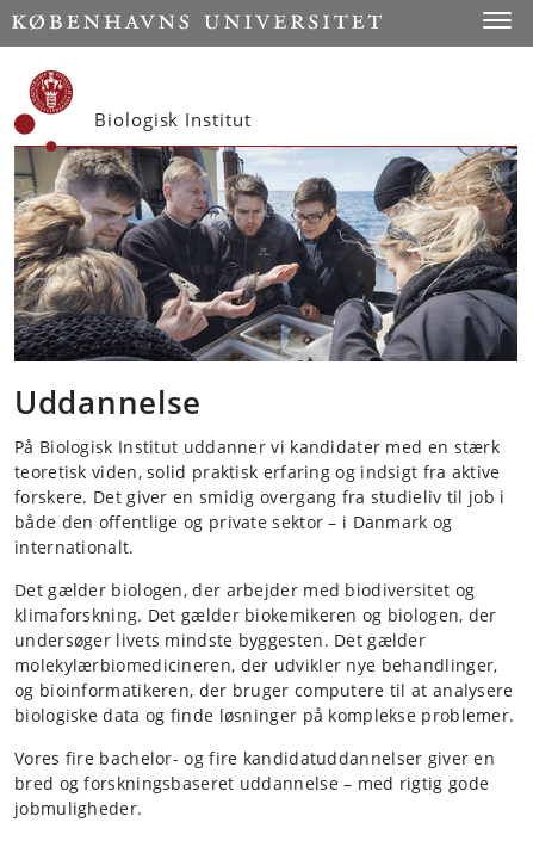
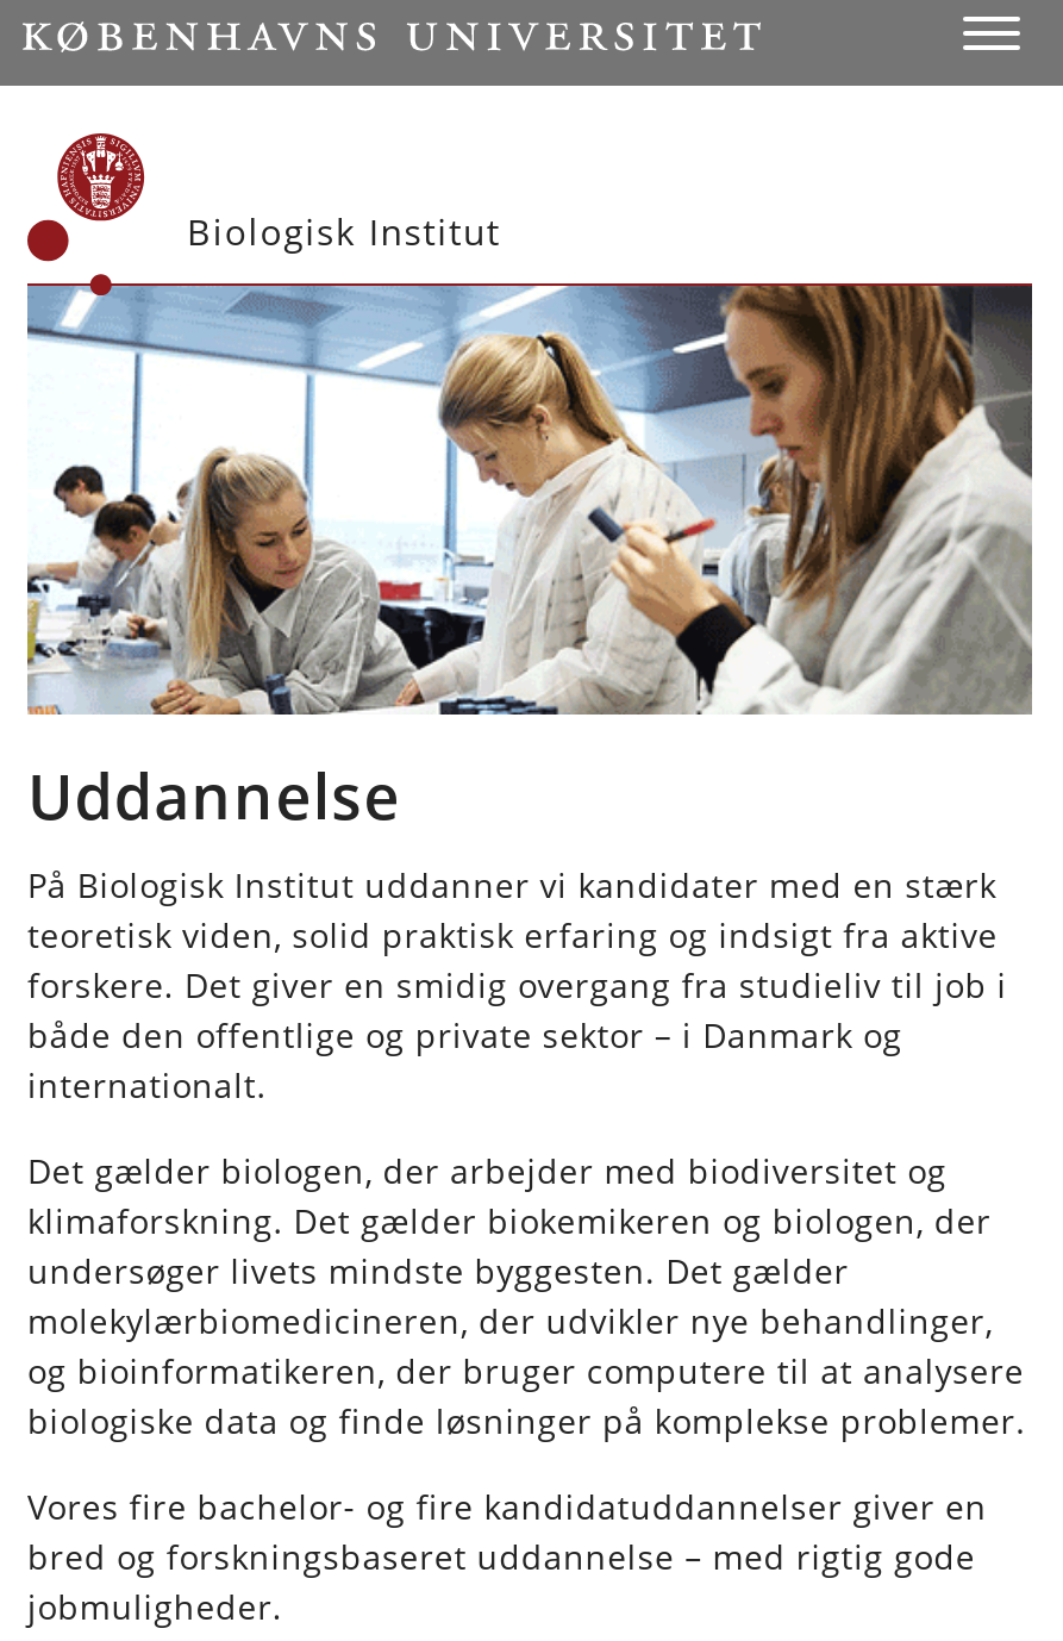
- [image]
+ [image]
